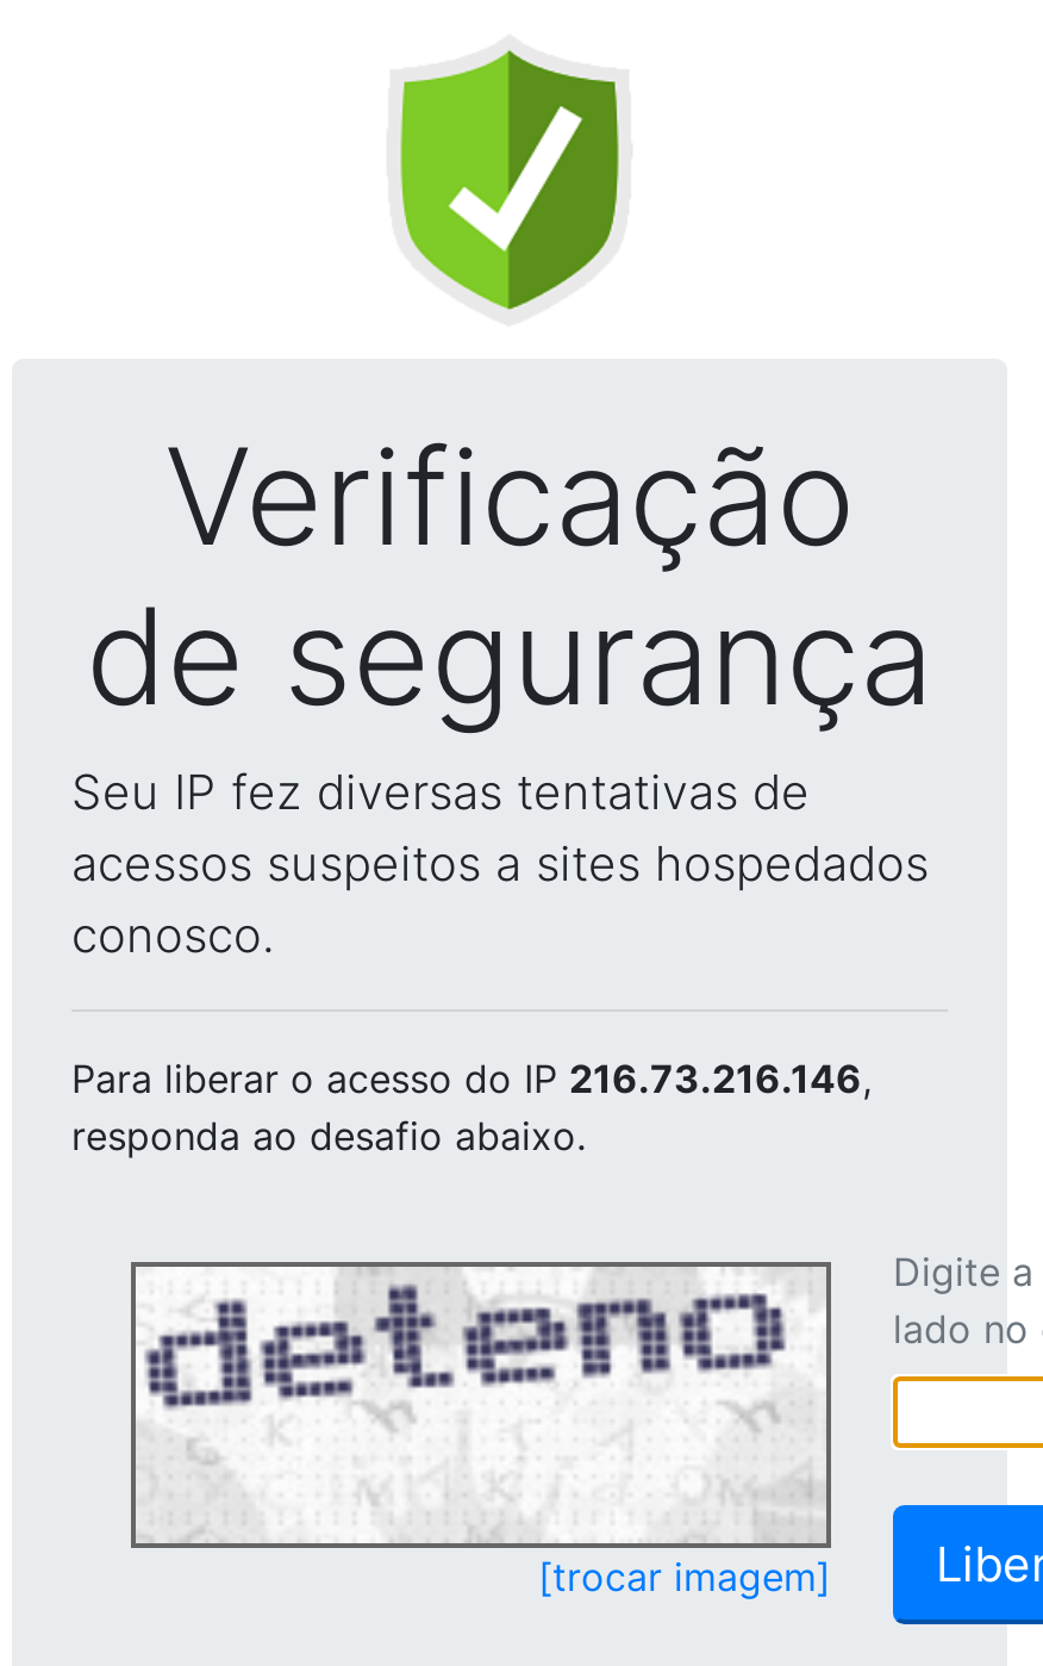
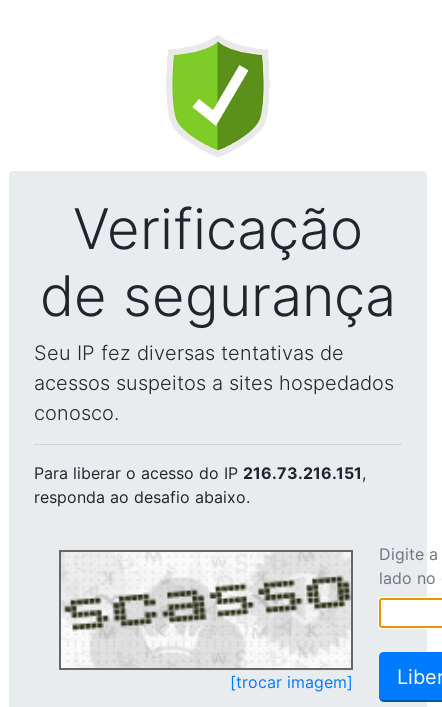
- Para liberar o acesso do IP 216.73.216.146,
+ Para liberar o acesso do IP 216.73.216.151,

- [image]
+ [image]
